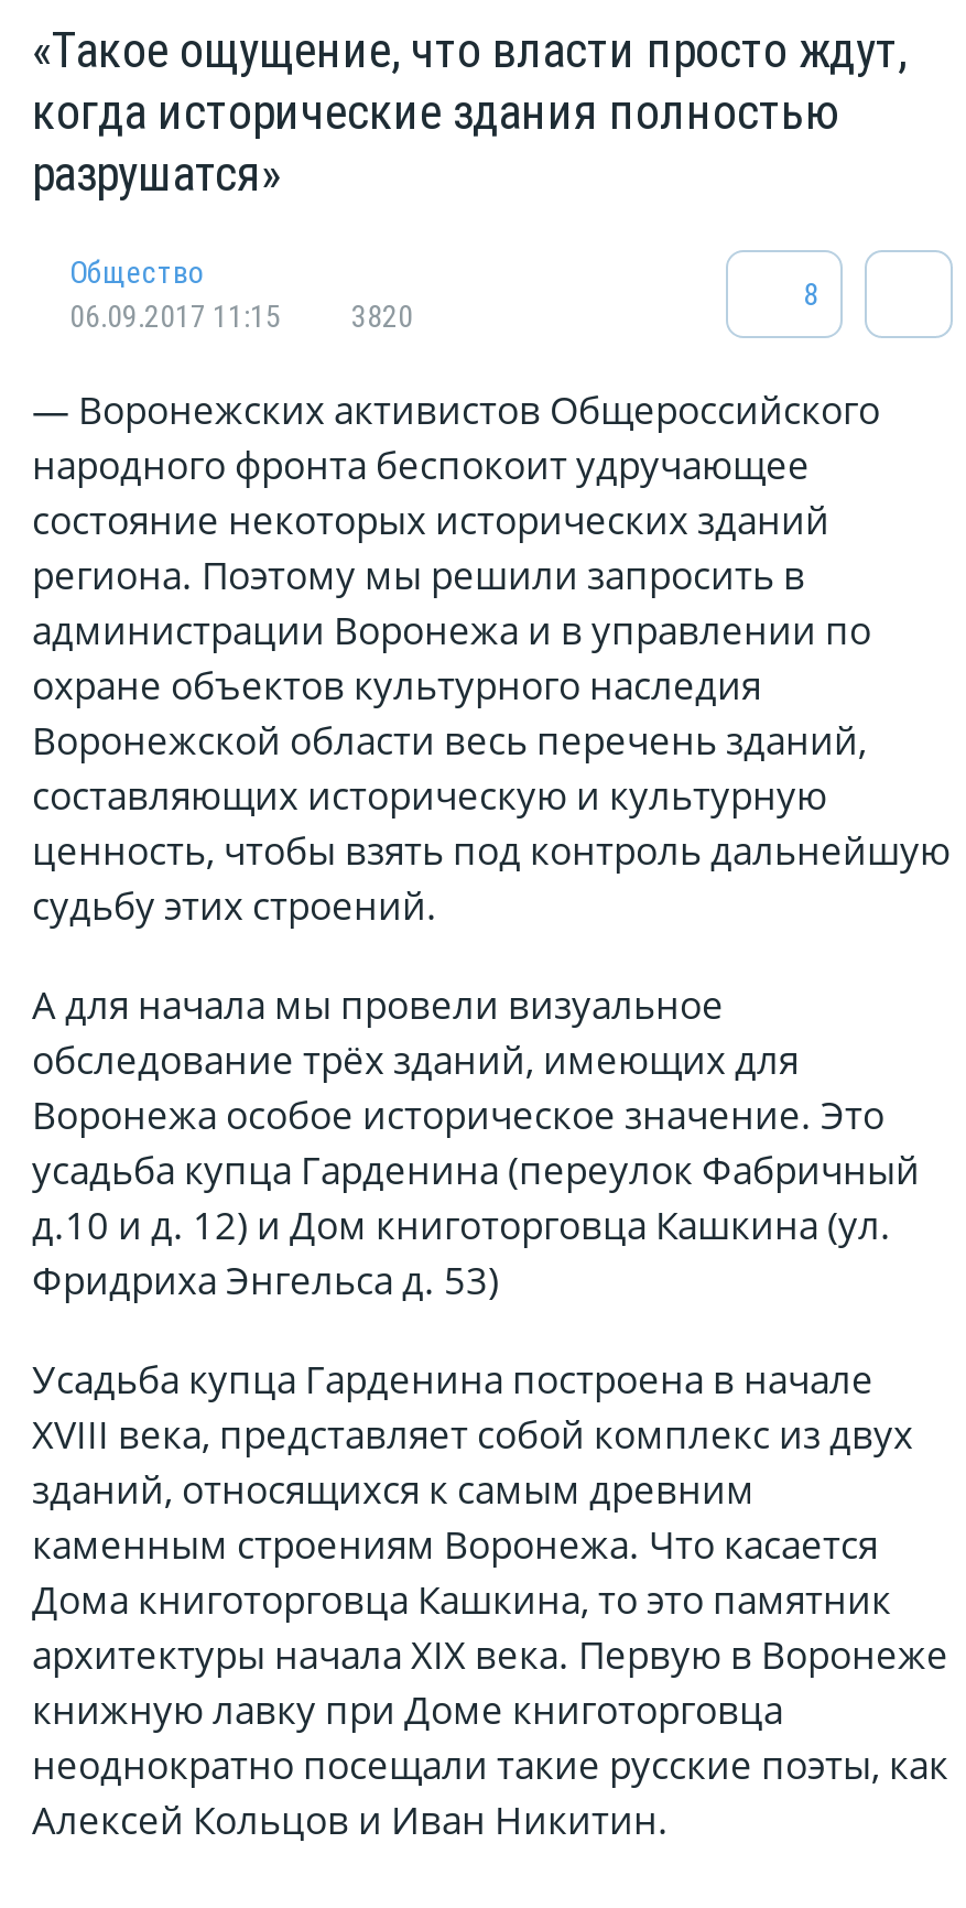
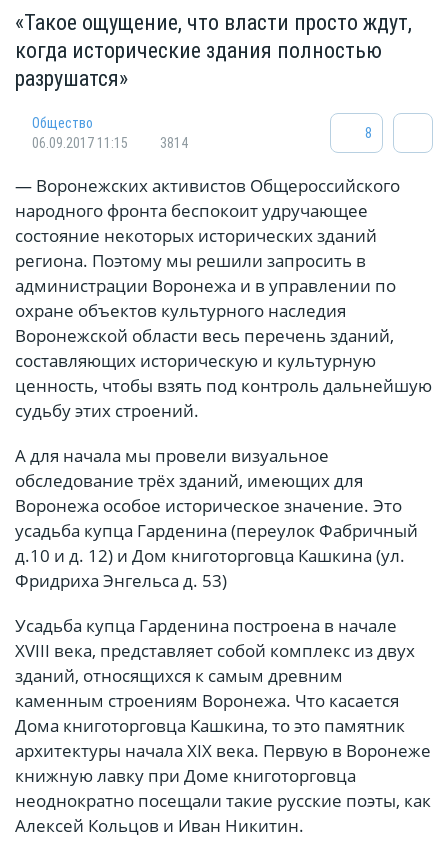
- 06.09.2017 11:15 3820
+ 06.09.2017 11:15 3814
